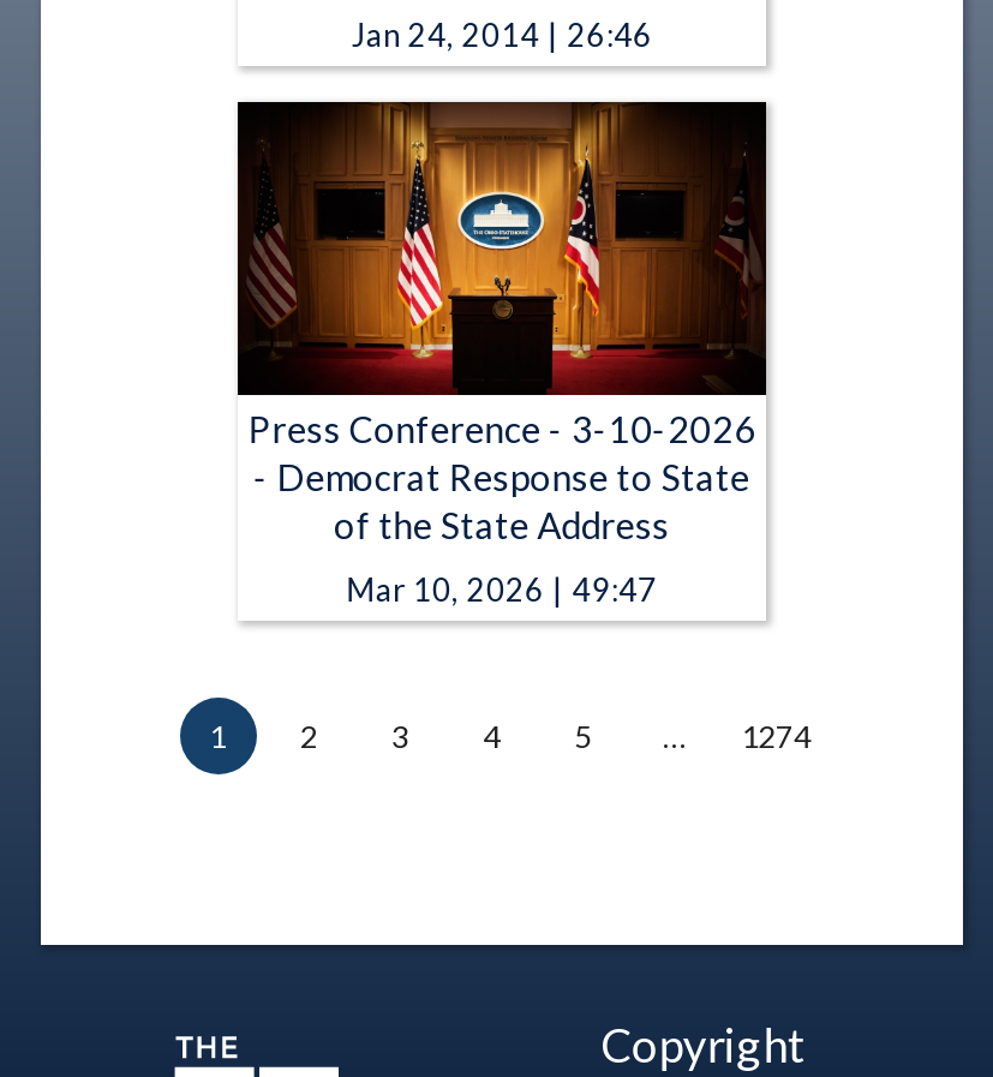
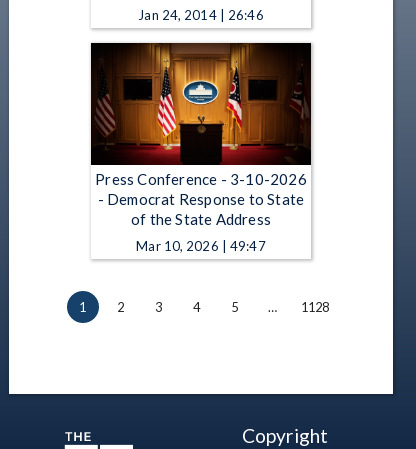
- 1274
+ 1128
